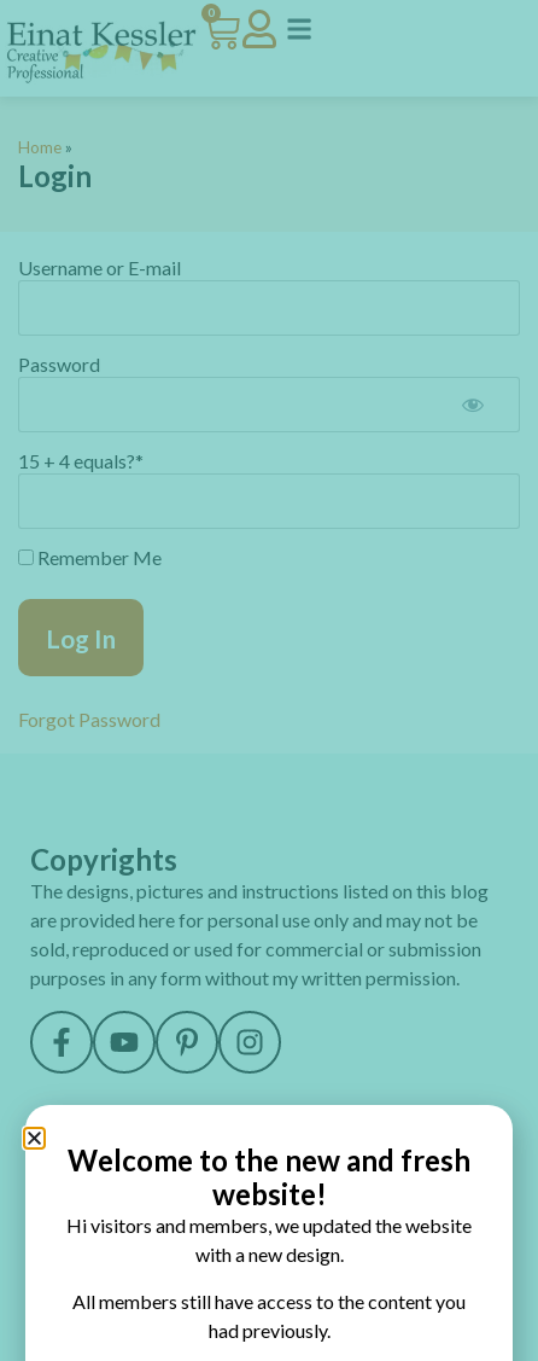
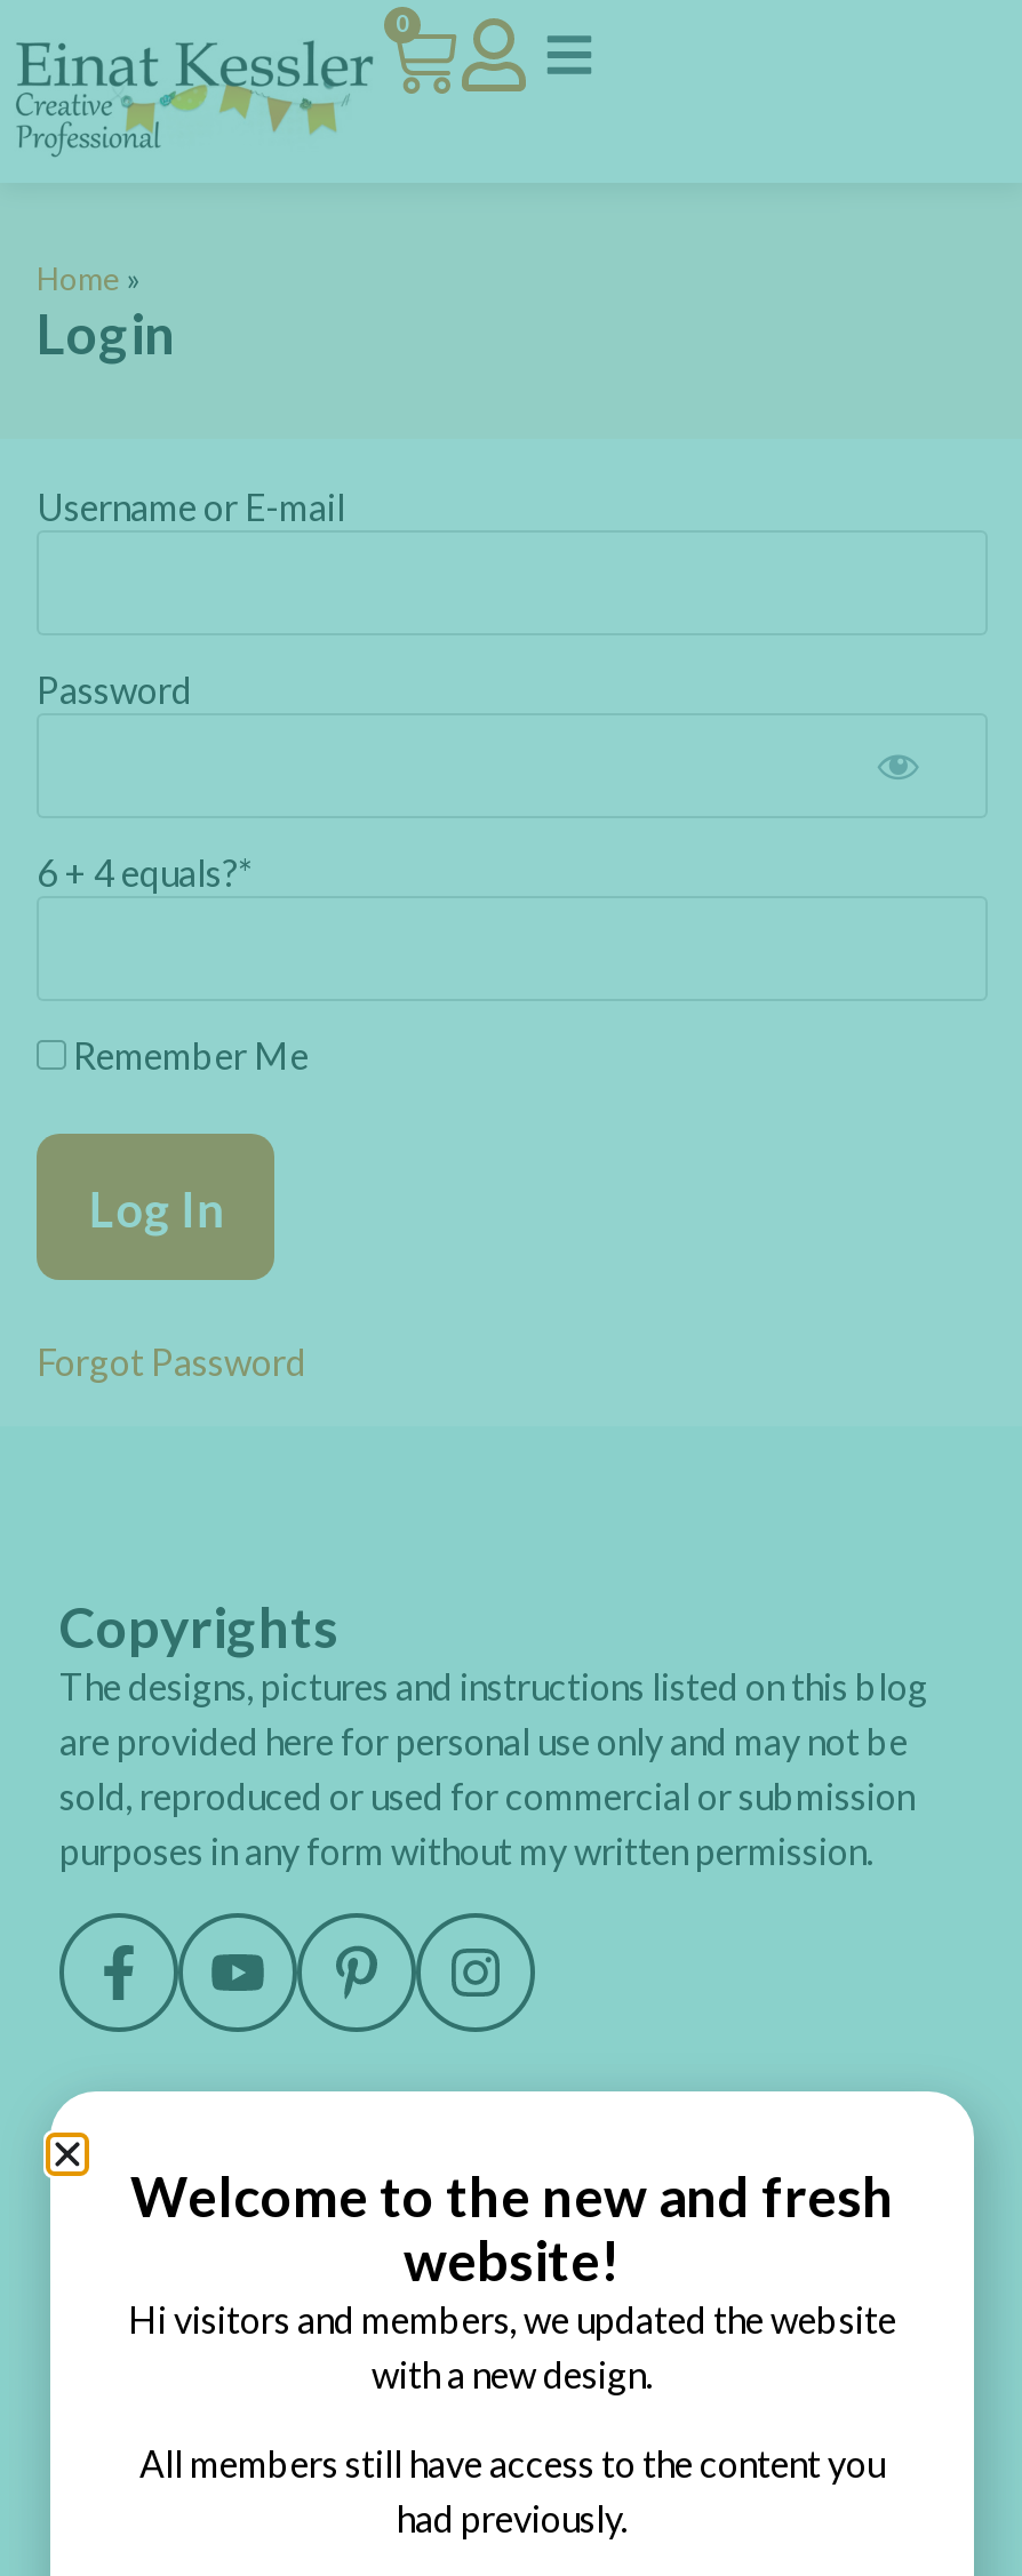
- 15 + 4 equals?*
+ 6 + 4 equals?*
